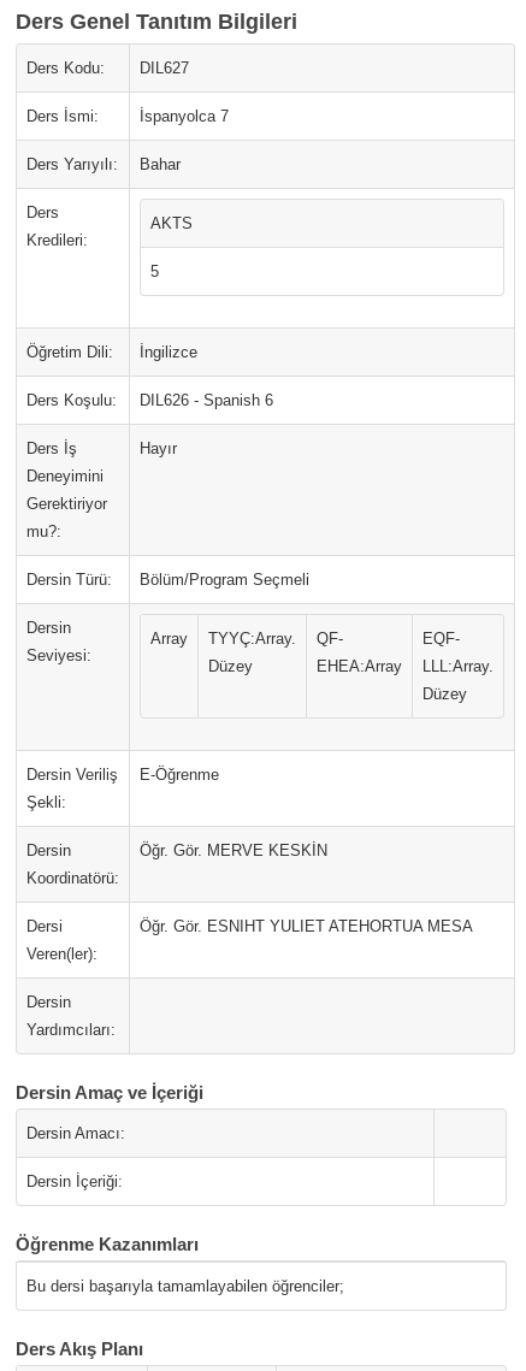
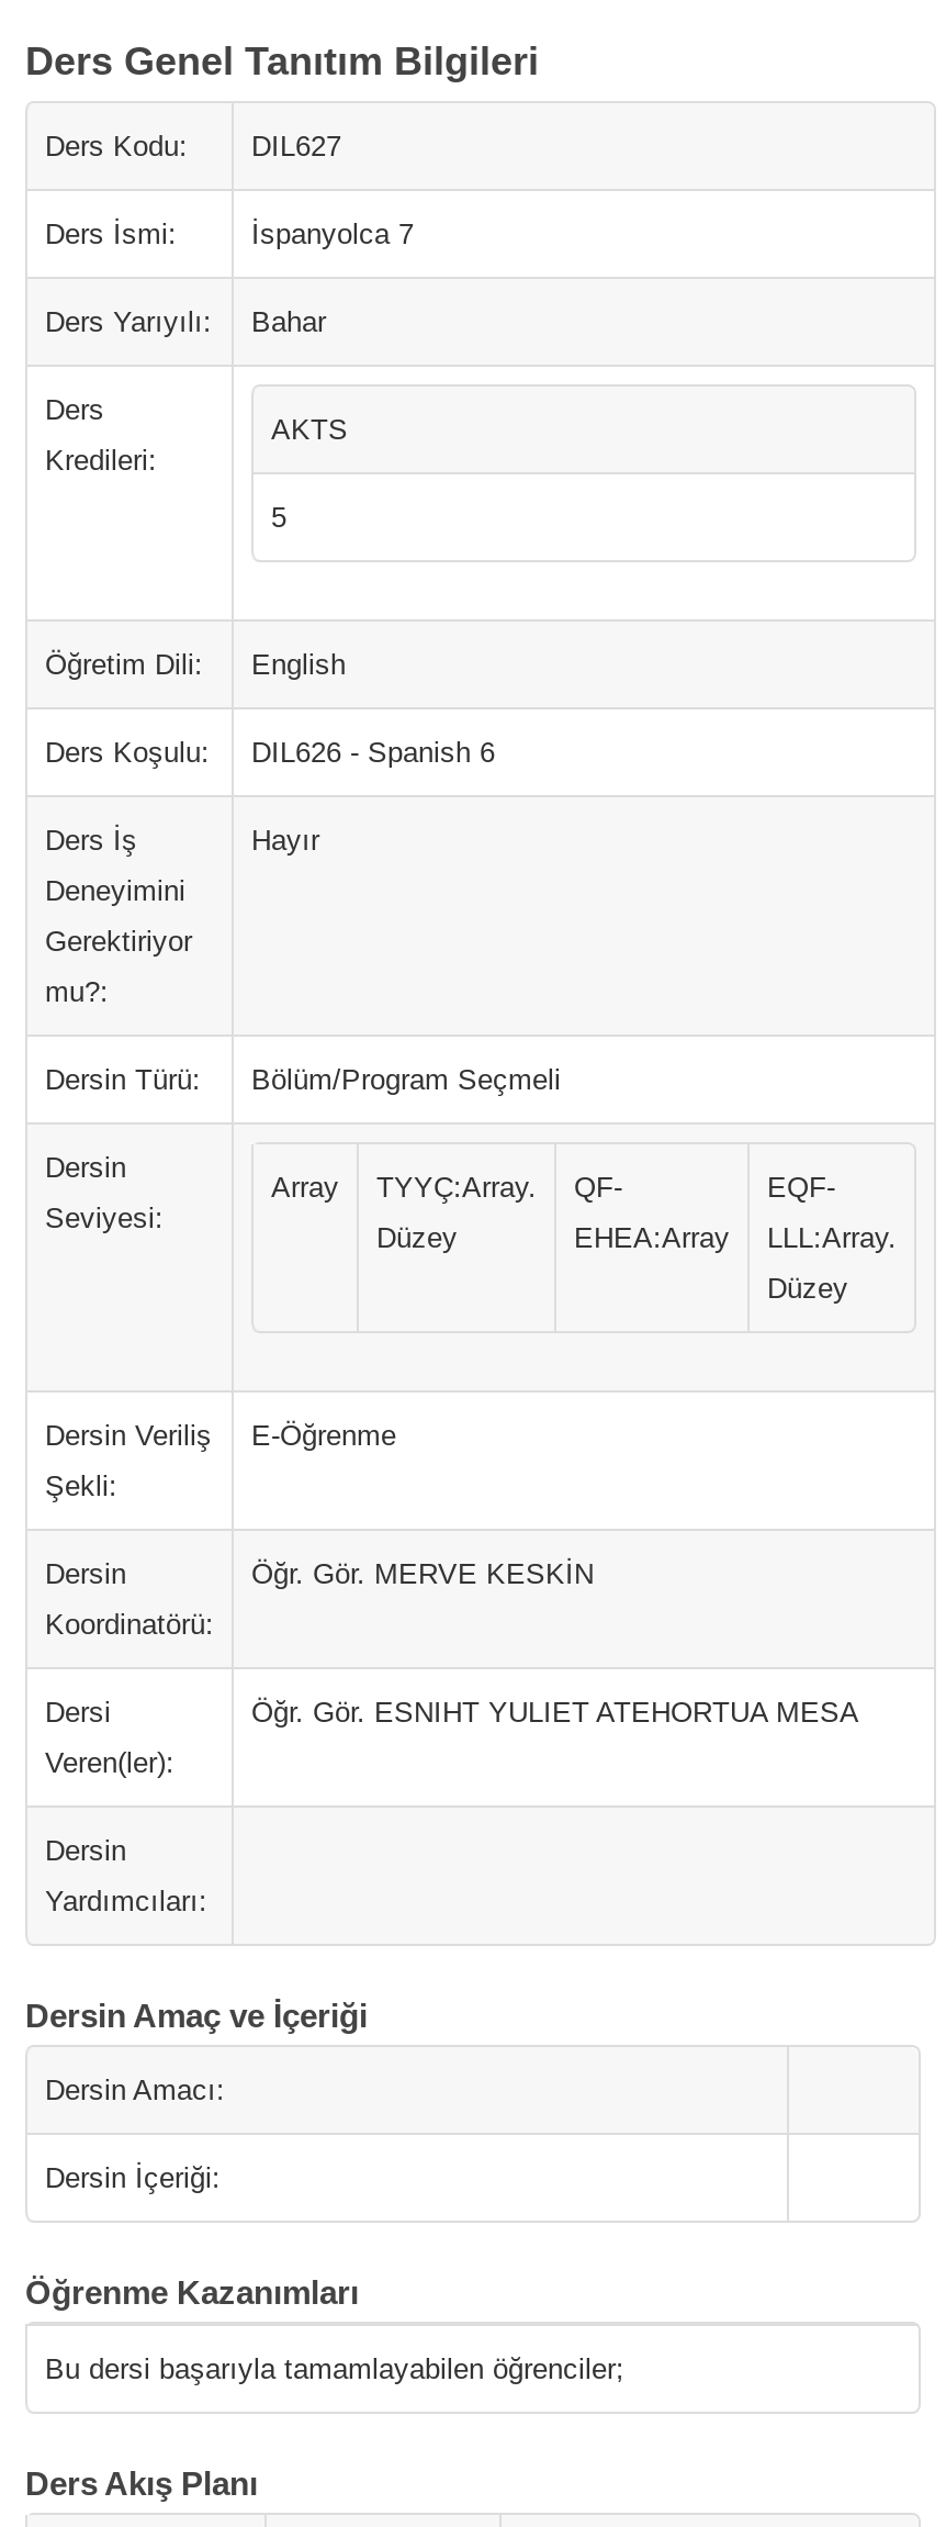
- İngilizce
+ English
